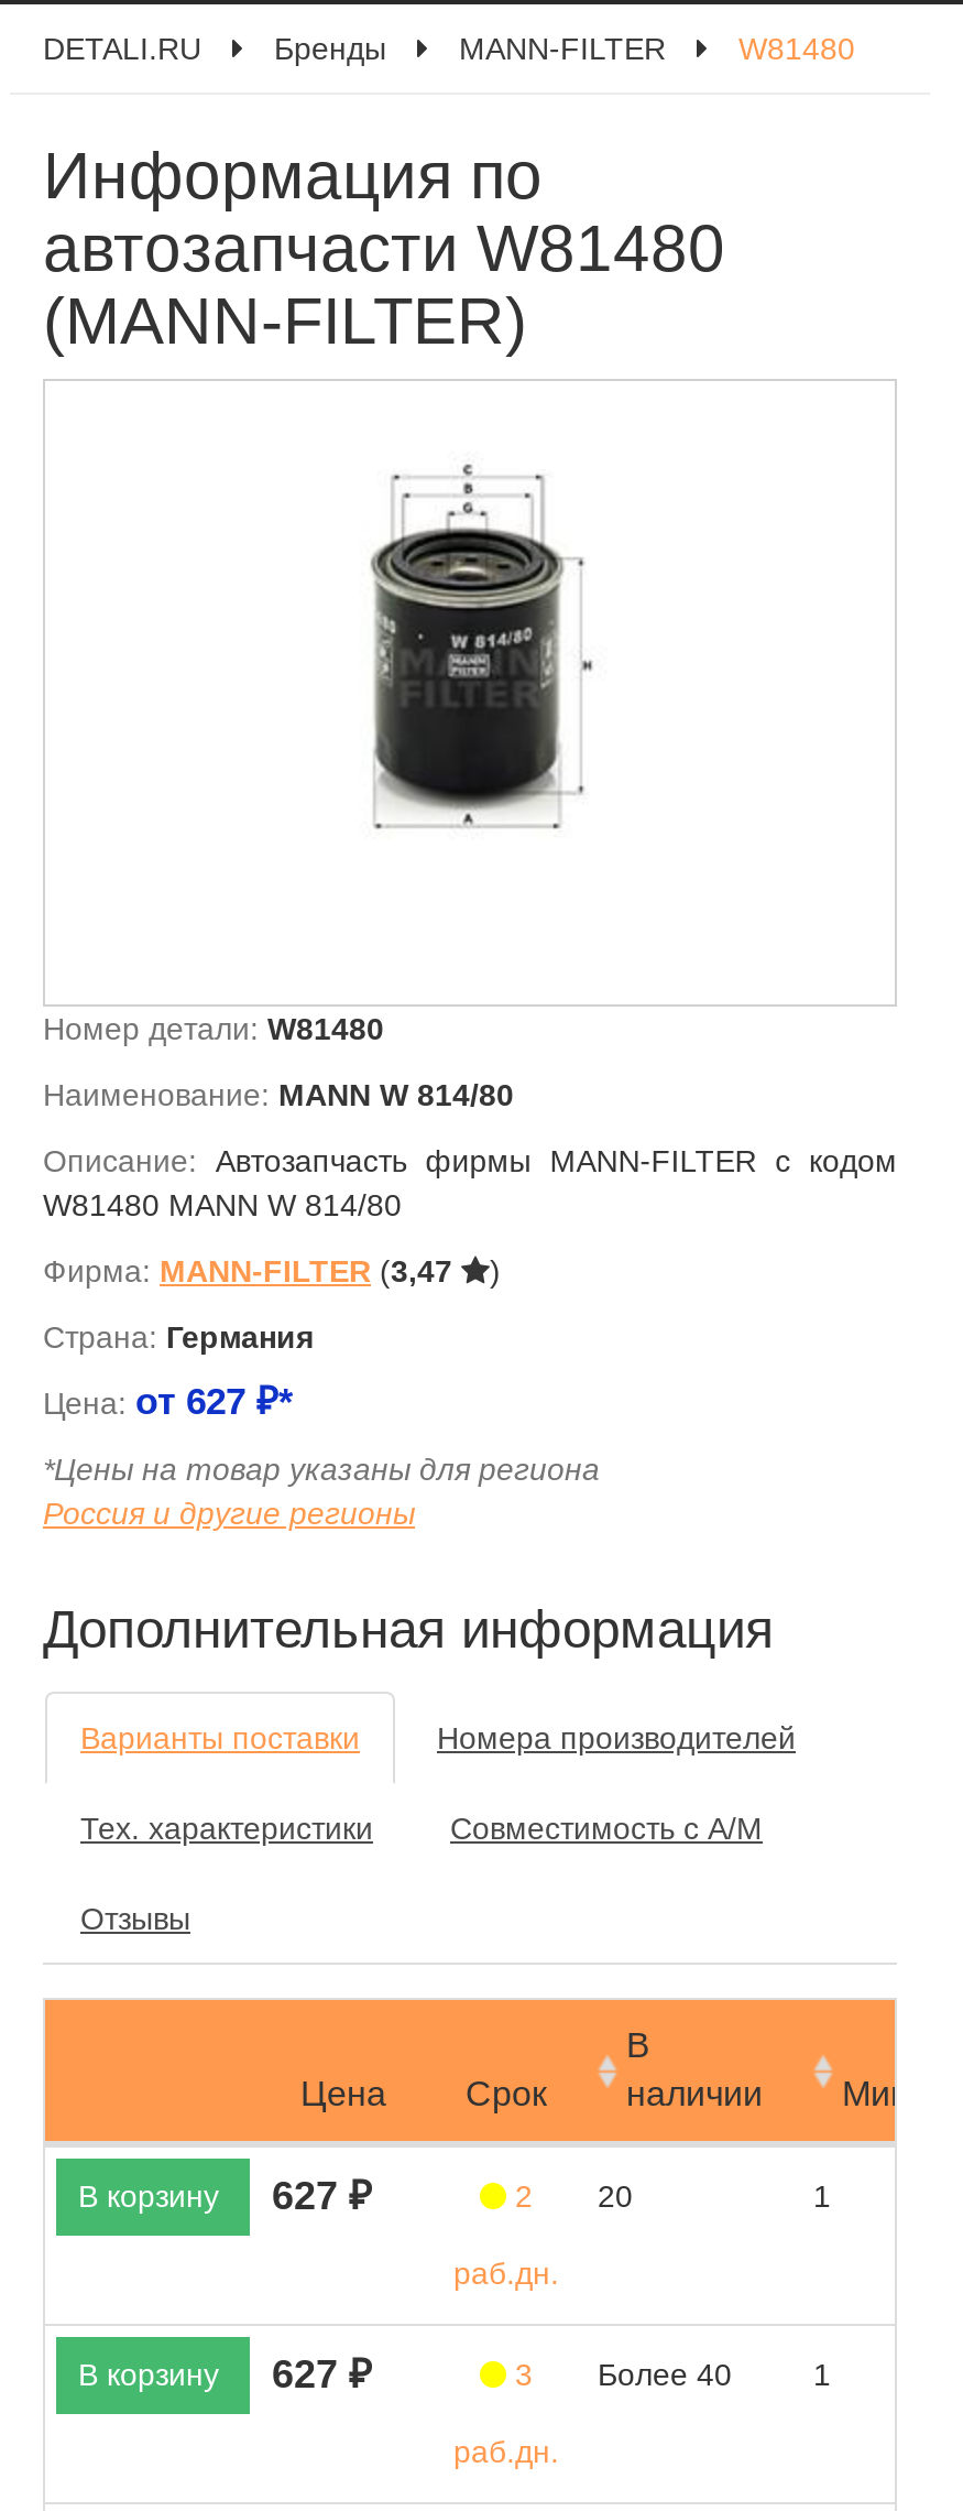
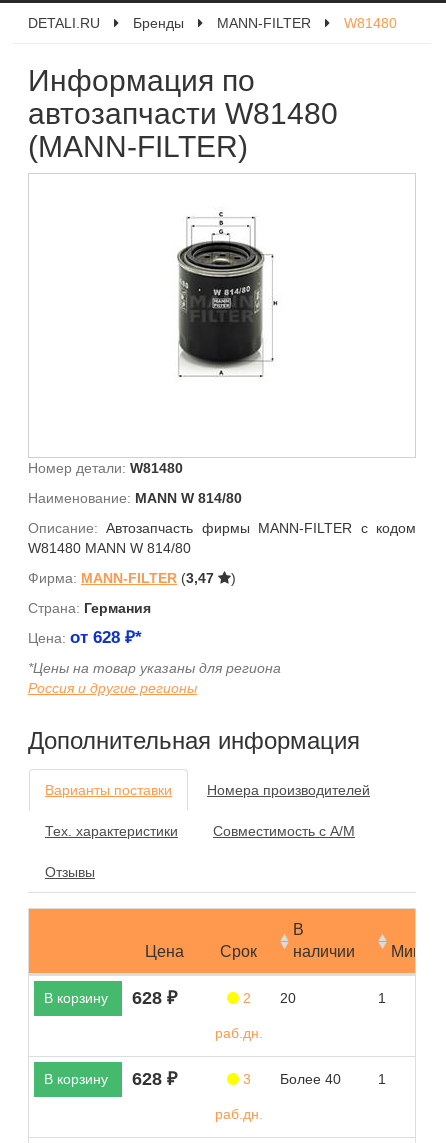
- Цена: от 627 ₽*
+ Цена: от 628 ₽*

- В корзину 627 ₽
+ В корзину 628 ₽

- В корзину 627 ₽
+ В корзину 628 ₽
